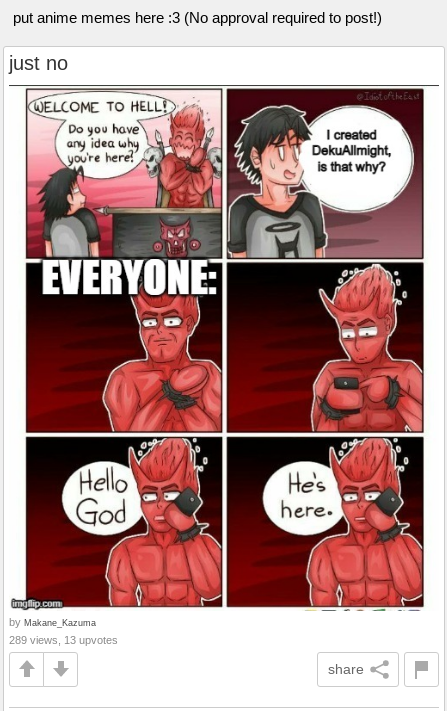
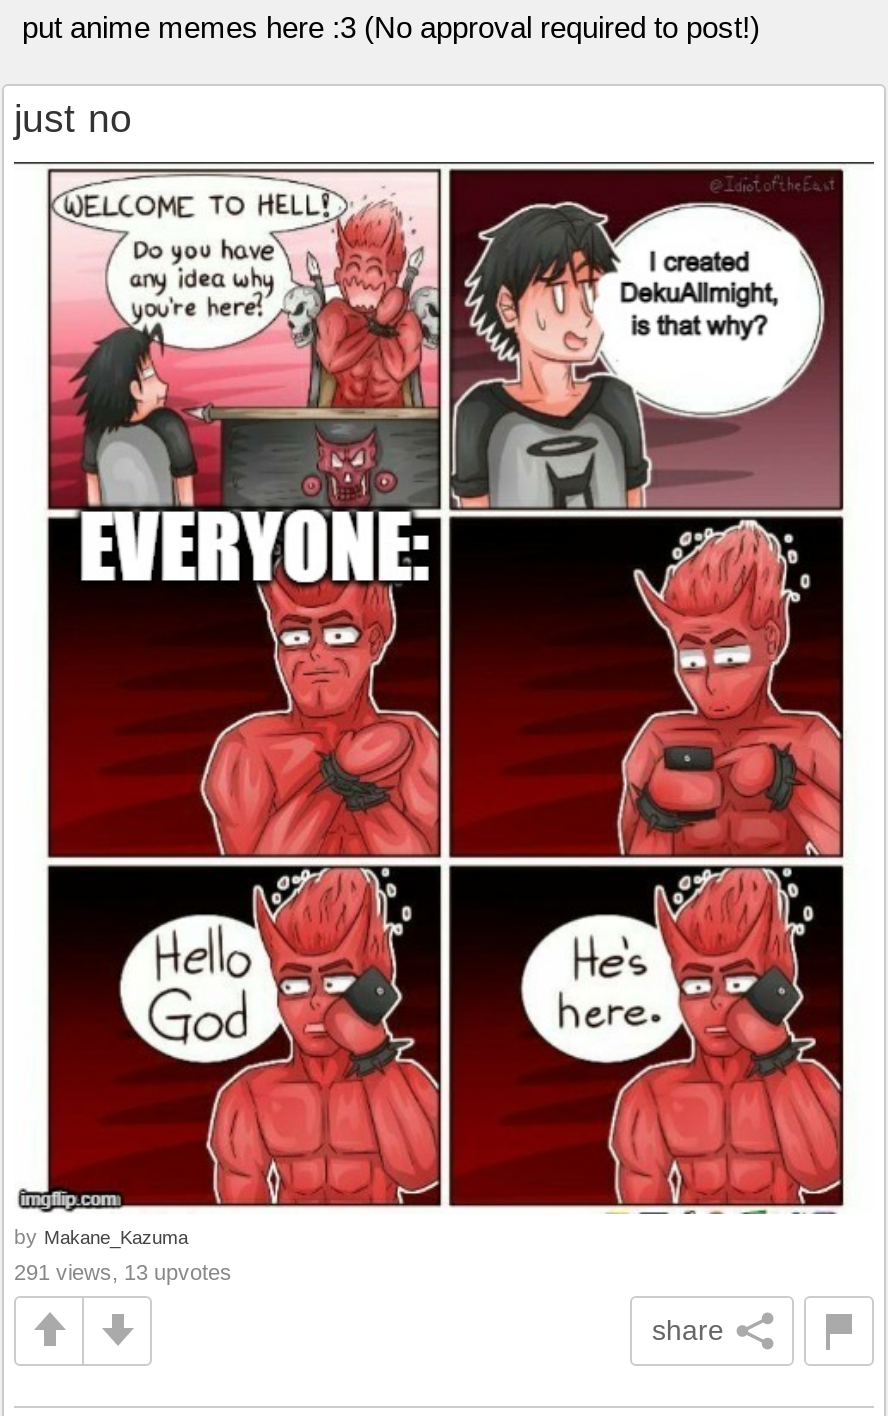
- 289 views, 13 upvotes
+ 291 views, 13 upvotes
